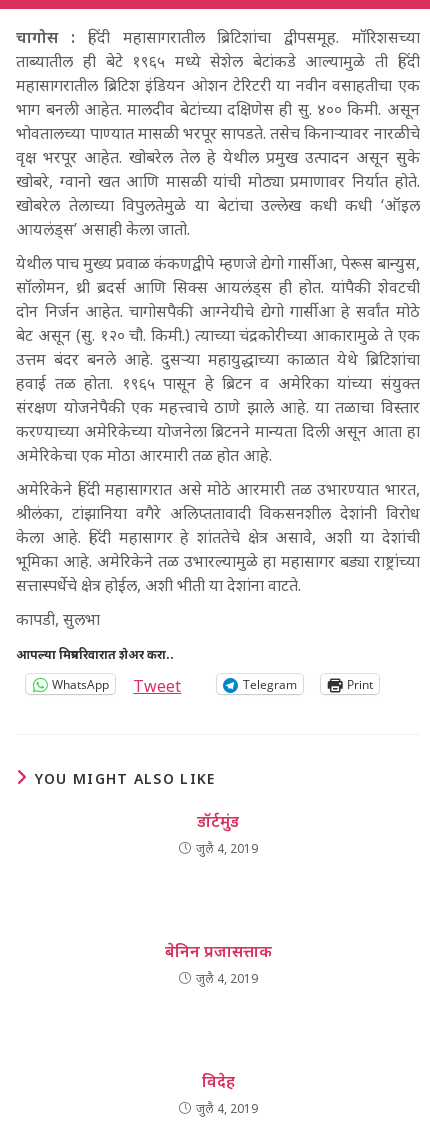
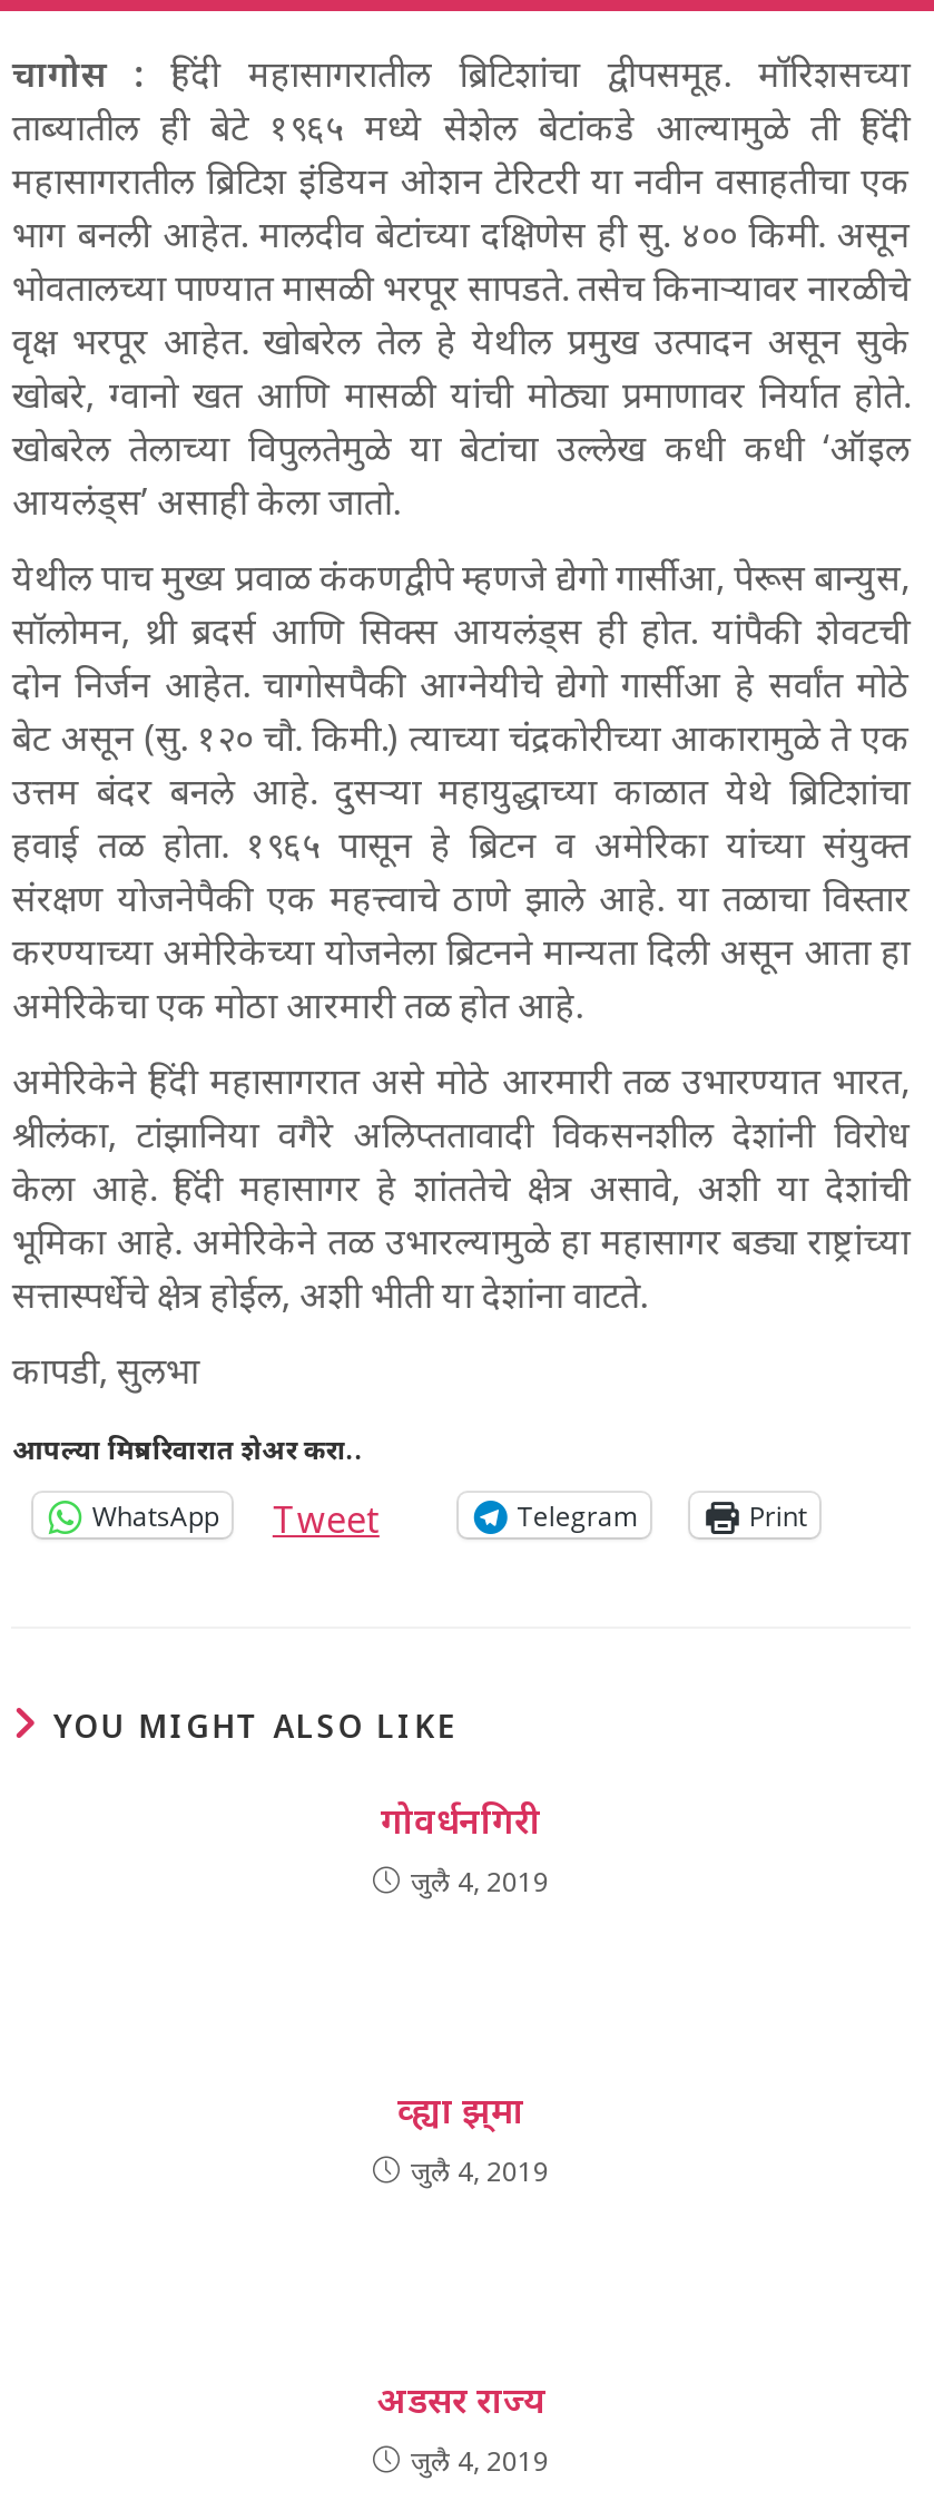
- डॉर्टमुंड
+ गोवर्धनगिरी

- बेनिन प्रजासत्ताक
+ व्ह्या झ्‌मा

- विदेह
+ अडसर राज्य
